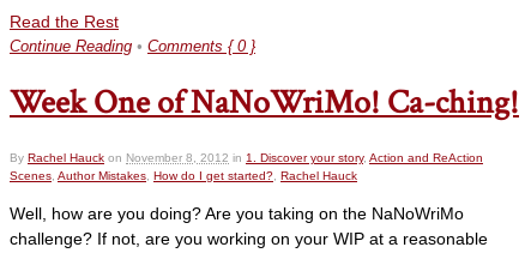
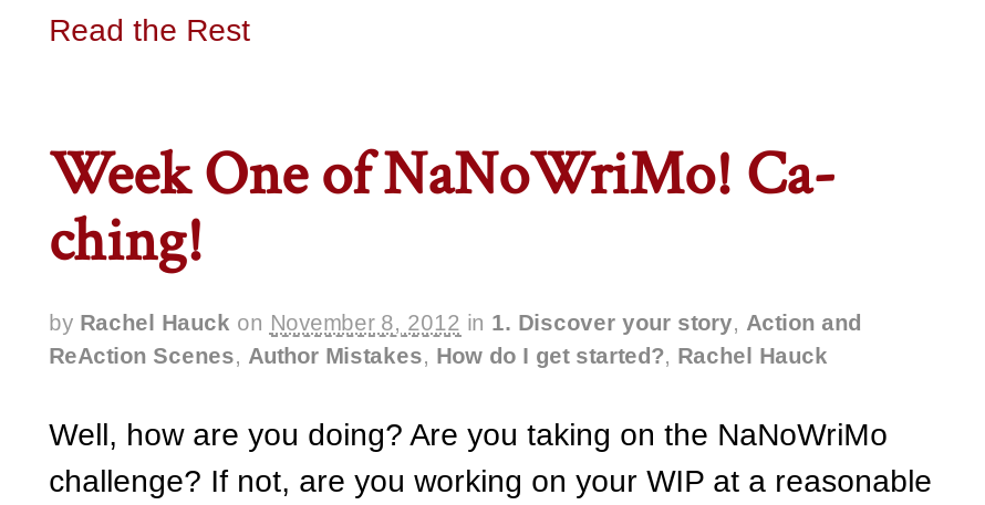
- Continue Reading • Comments { 0 }
- Week One of NaNoWriMo! Ca-ching!
- By Rachel Hauck on November 8, 2012 in 1. Discover your story, Action and ReAction
- Scenes, Author Mistakes, How do I get started?, Rachel Hauck
+ Week One of NaNoWriMo! Ca-
+ ching!
+ by Rachel Hauck on November 8, 2012 in 1. Discover your story, Action and
+ ReAction Scenes, Author Mistakes, How do I get started?, Rachel Hauck
